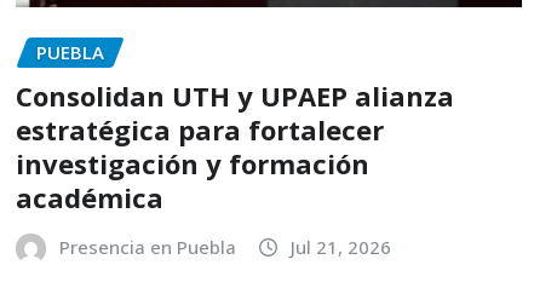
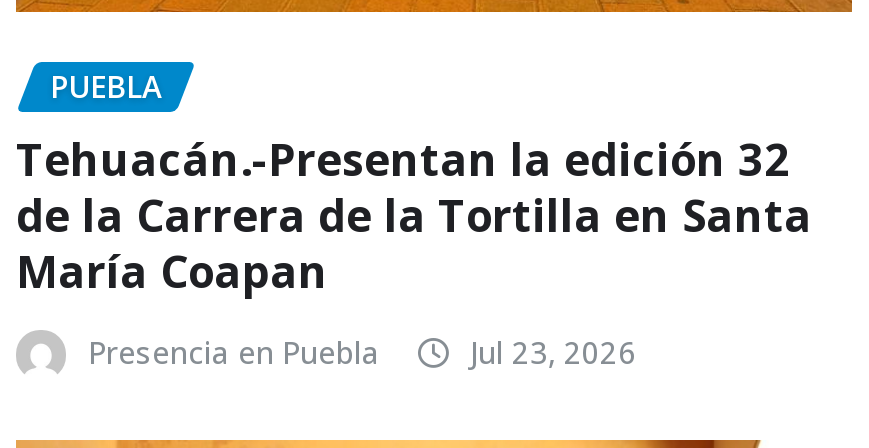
- Consolidan UTH y UPAEP alianza
- estratégica para fortalecer
- investigación y formación
- académica
+ Tehuacán.-Presentan la edición 32
+ de la Carrera de la Tortilla en Santa
+ María Coapan

- Jul 21, 2026
+ Jul 23, 2026
